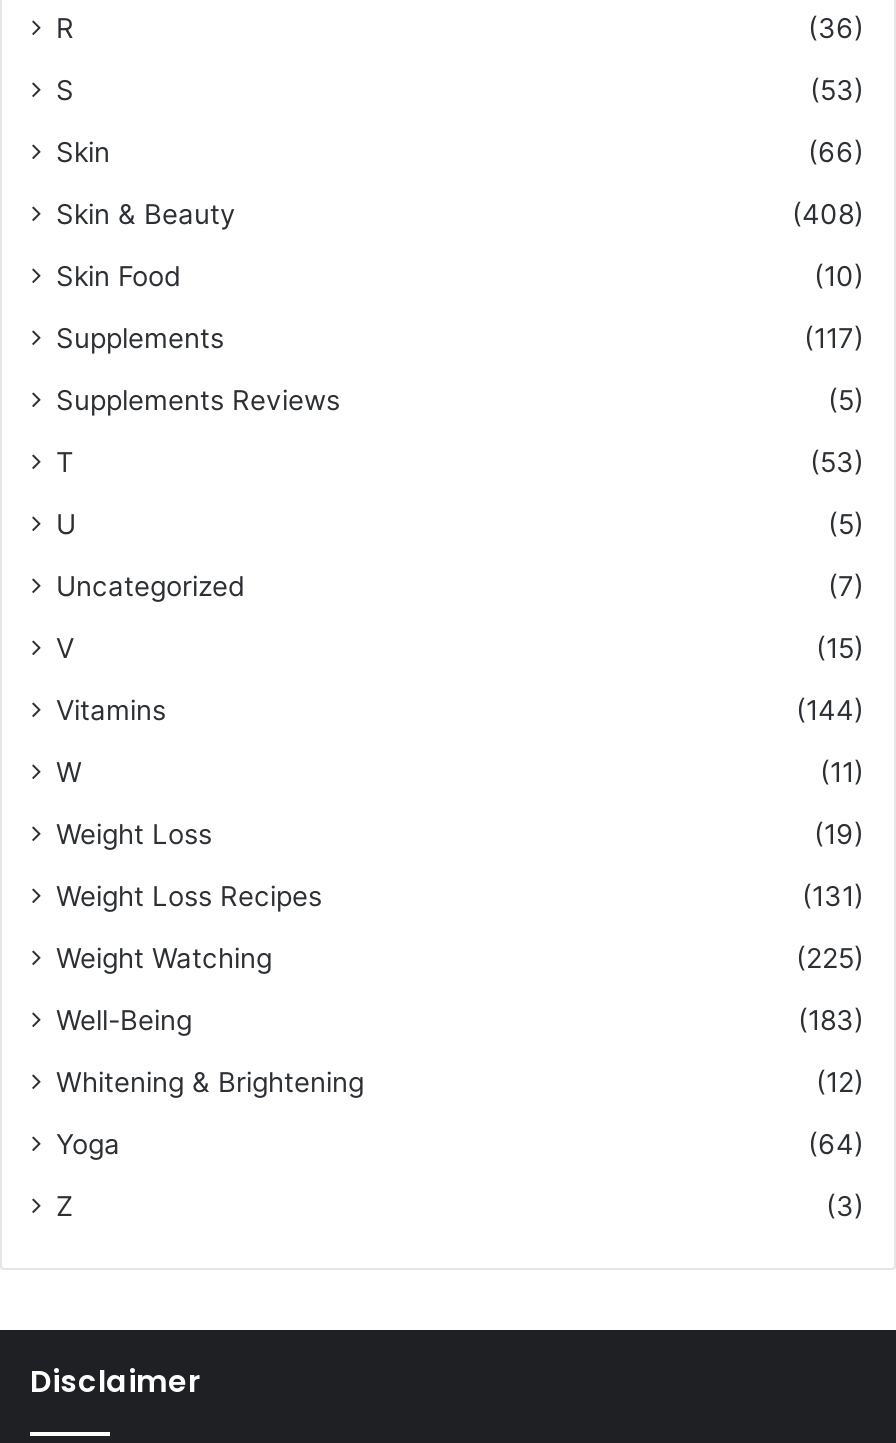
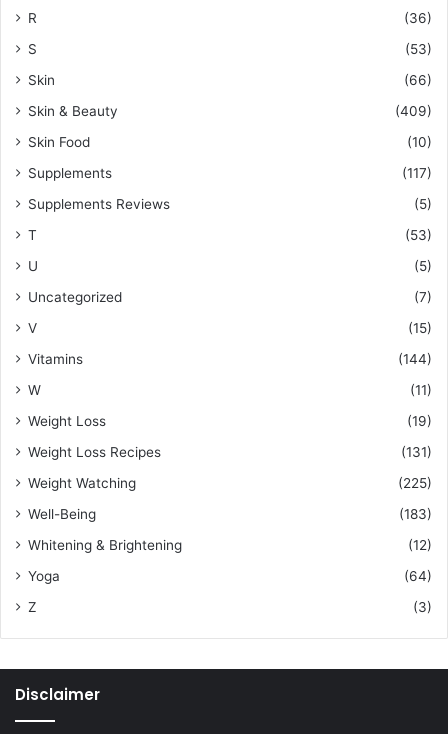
- (408)
+ (409)
